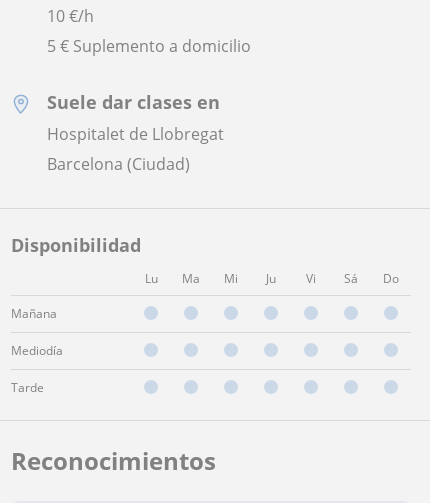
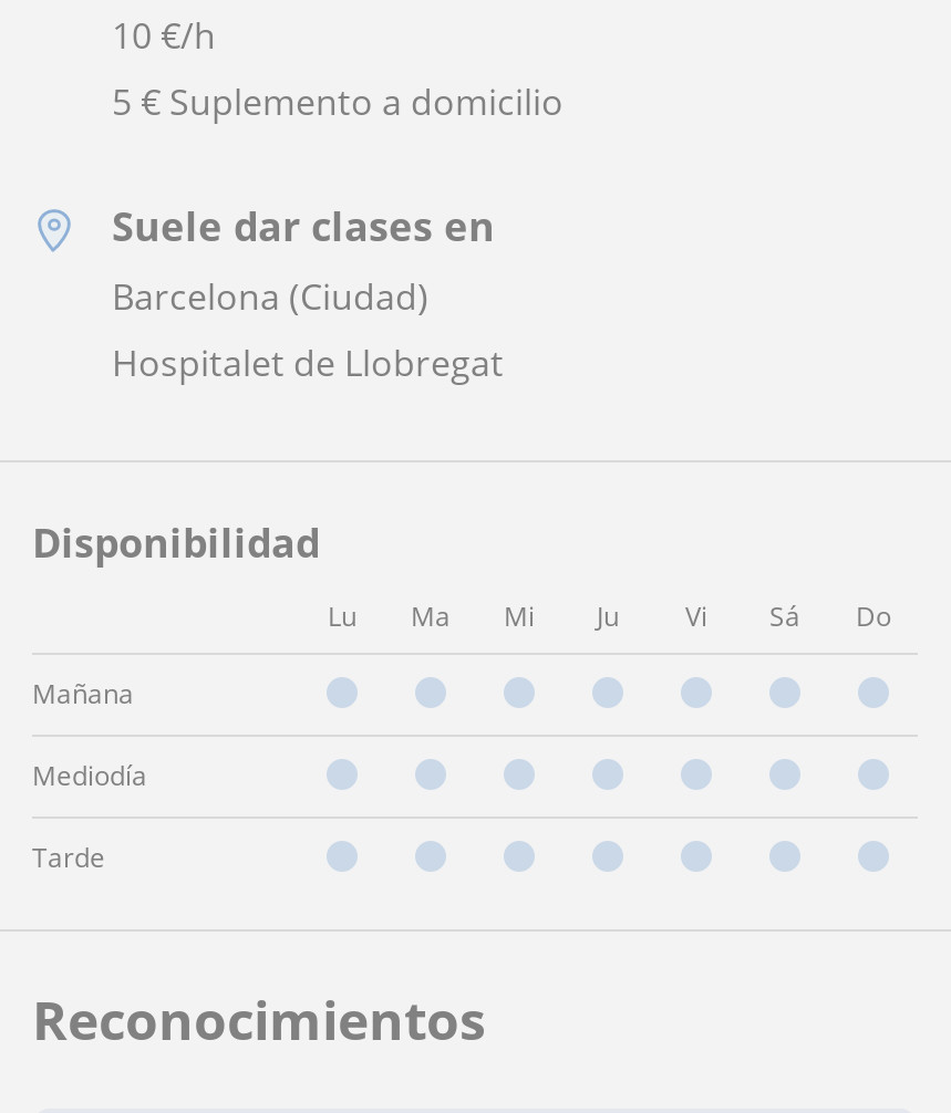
moved down: Hospitalet de Llobregat

moved up: Barcelona (Ciudad)
